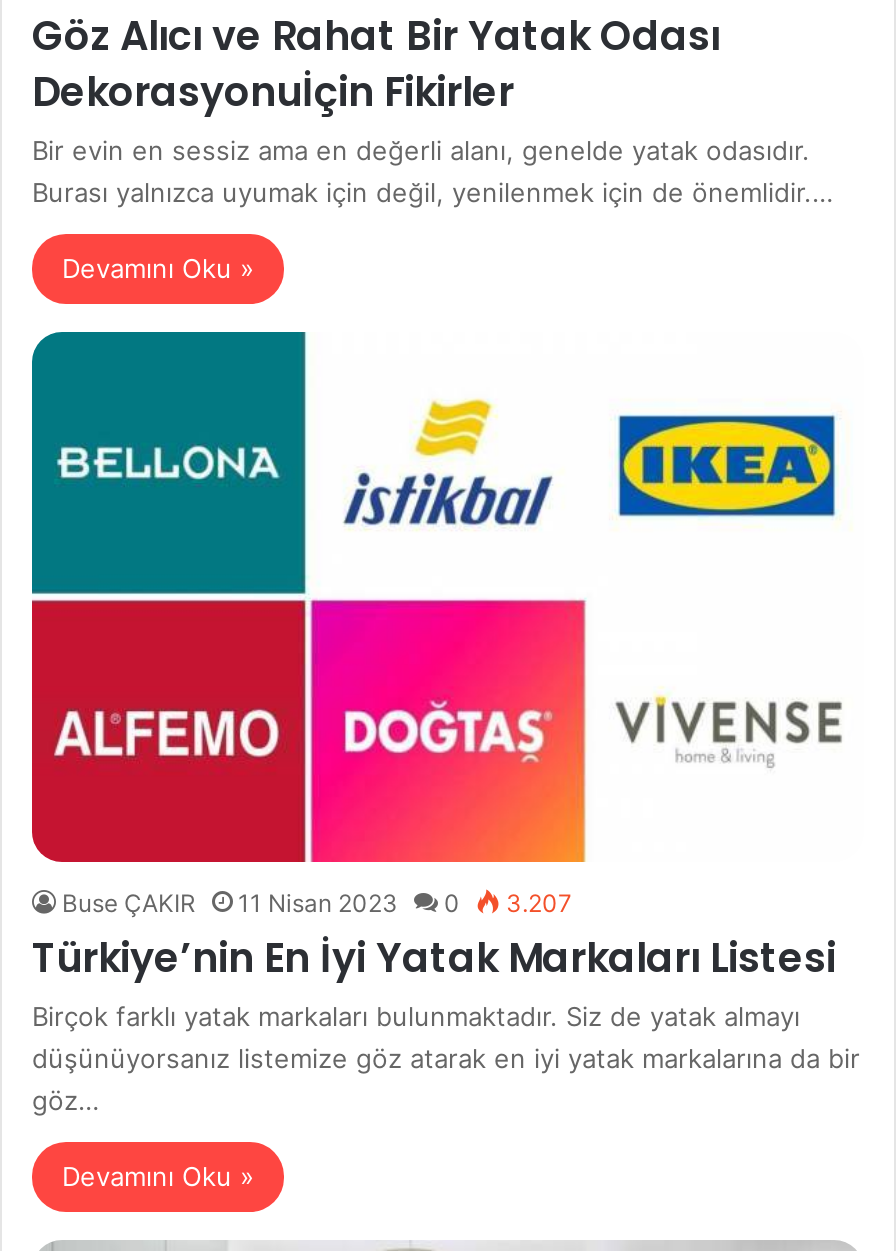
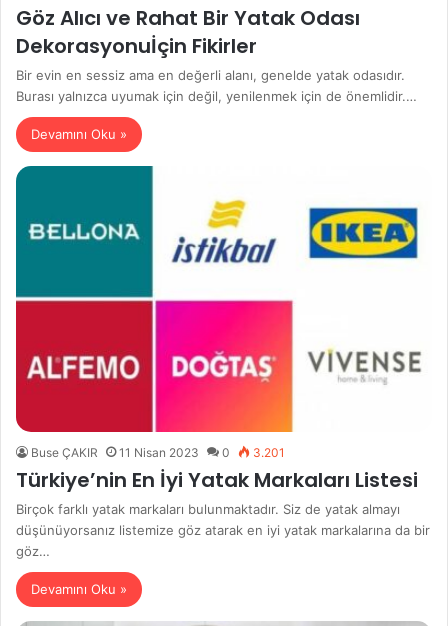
- Buse ÇAKIR 11 Nisan 2023 0 3.207
+ Buse ÇAKIR 11 Nisan 2023 0 3.201
